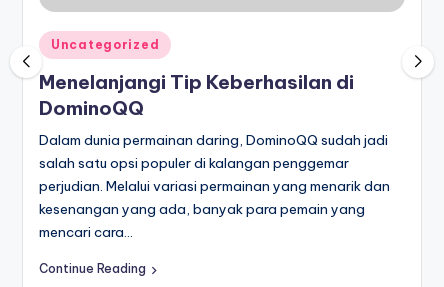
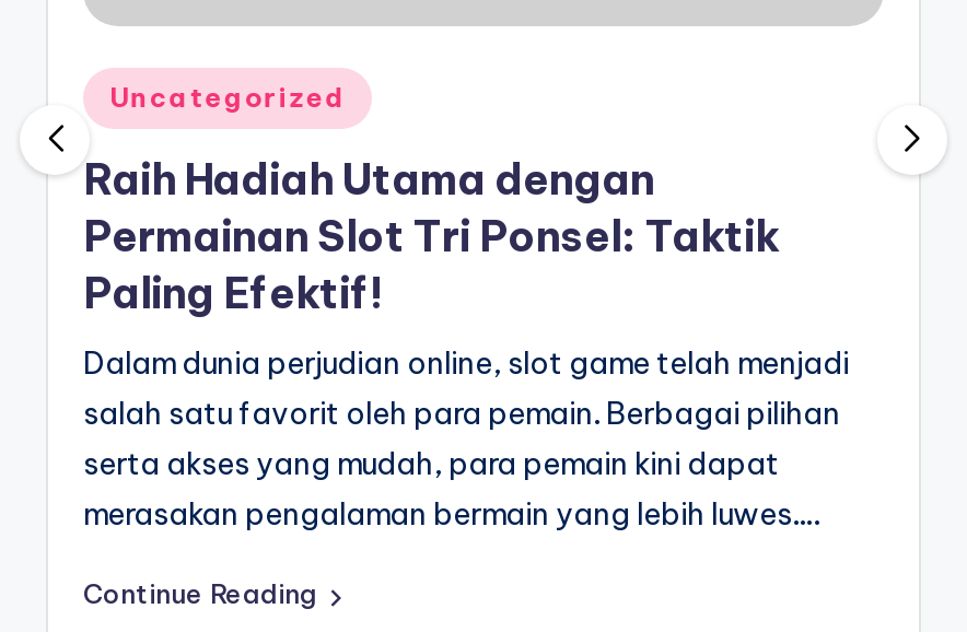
- Menelanjangi Tip Keberhasilan di
- DominoQQ
+ Raih Hadiah Utama dengan
+ Permainan Slot Tri Ponsel: Taktik
+ Paling Efektif!

- Dalam dunia permainan daring, DominoQQ sudah jadi
- salah satu opsi populer di kalangan penggemar
- perjudian. Melalui variasi permainan yang menarik dan
- kesenangan yang ada, banyak para pemain yang
- mencari cara…
+ Dalam dunia perjudian online, slot game telah menjadi
+ salah satu favorit oleh para pemain. Berbagai pilihan
+ serta akses yang mudah, para pemain kini dapat
+ merasakan pengalaman bermain yang lebih luwes.…
